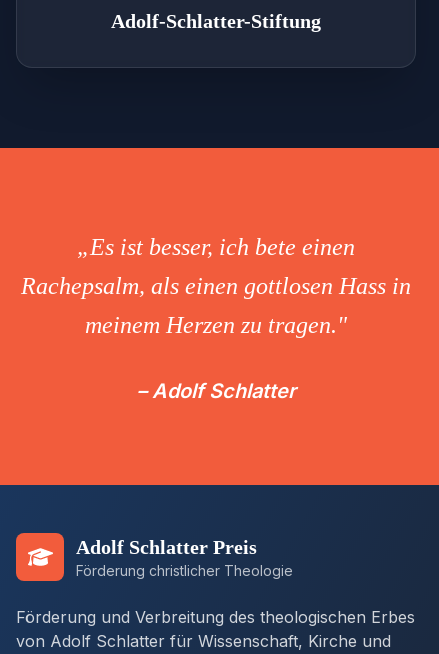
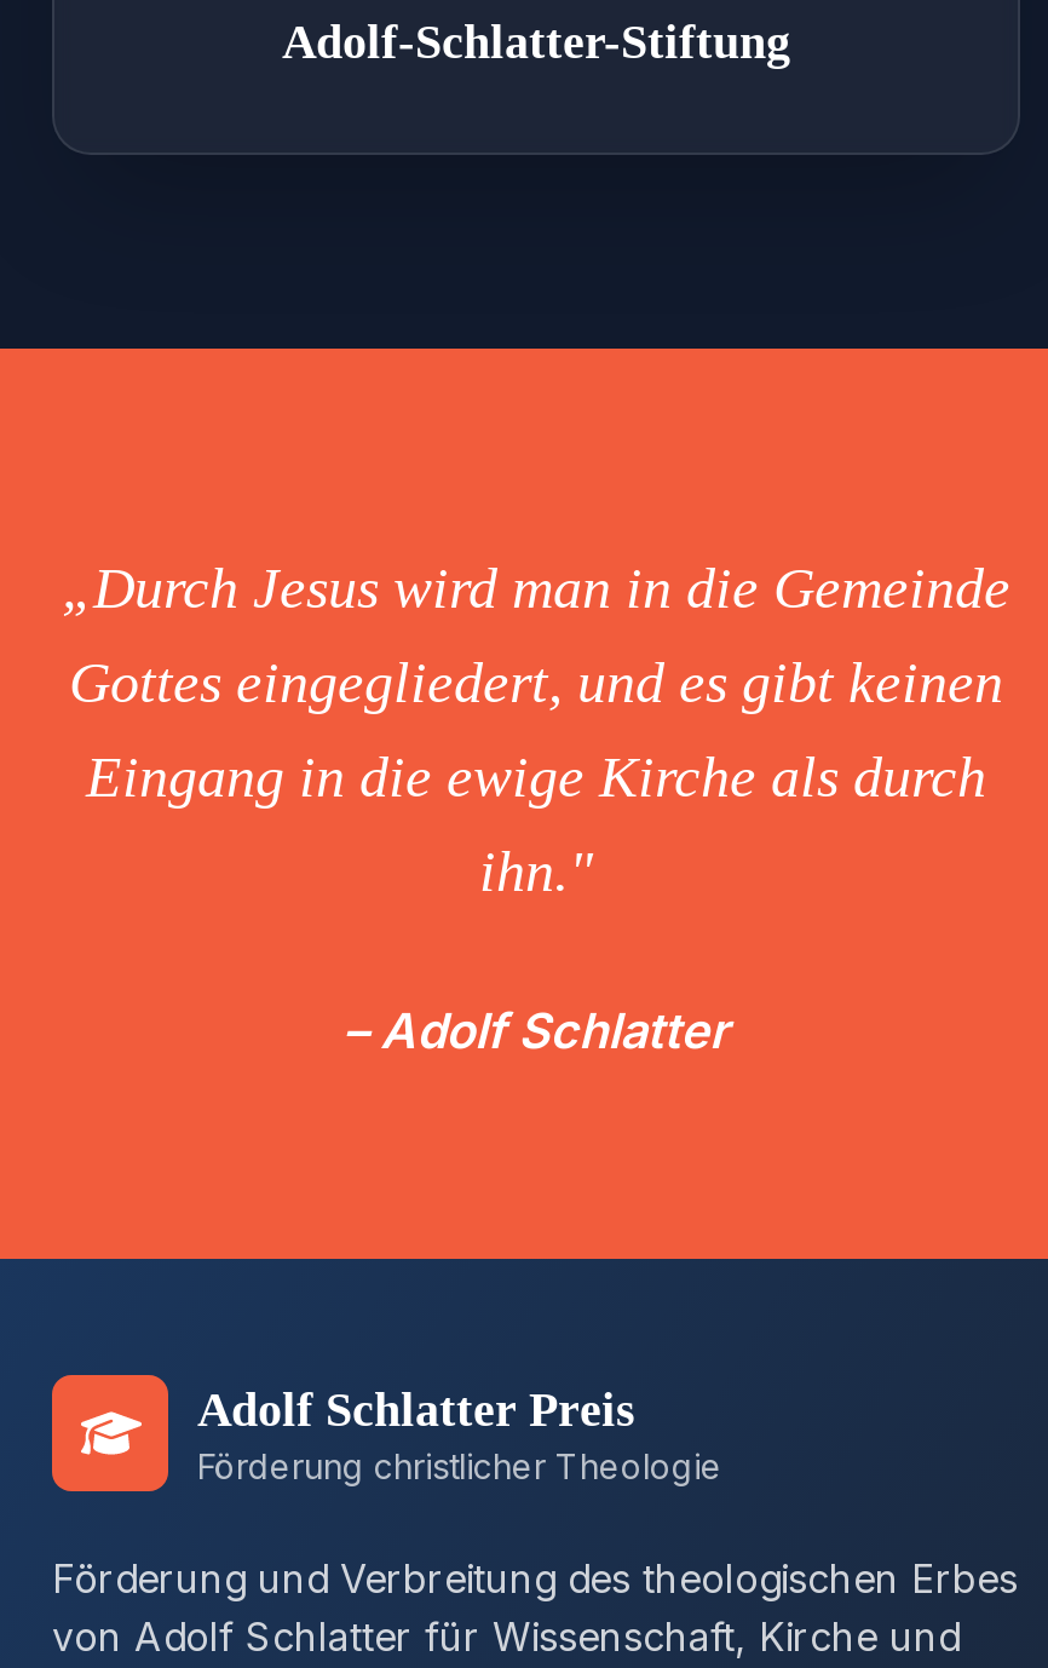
- „Es ist besser, ich bete einen
- Rachepsalm, als einen gottlosen Hass in
- meinem Herzen zu tragen."
+ „Durch Jesus wird man in die Gemeinde
+ Gottes eingegliedert, und es gibt keinen
+ Eingang in die ewige Kirche als durch
+ ihn."
